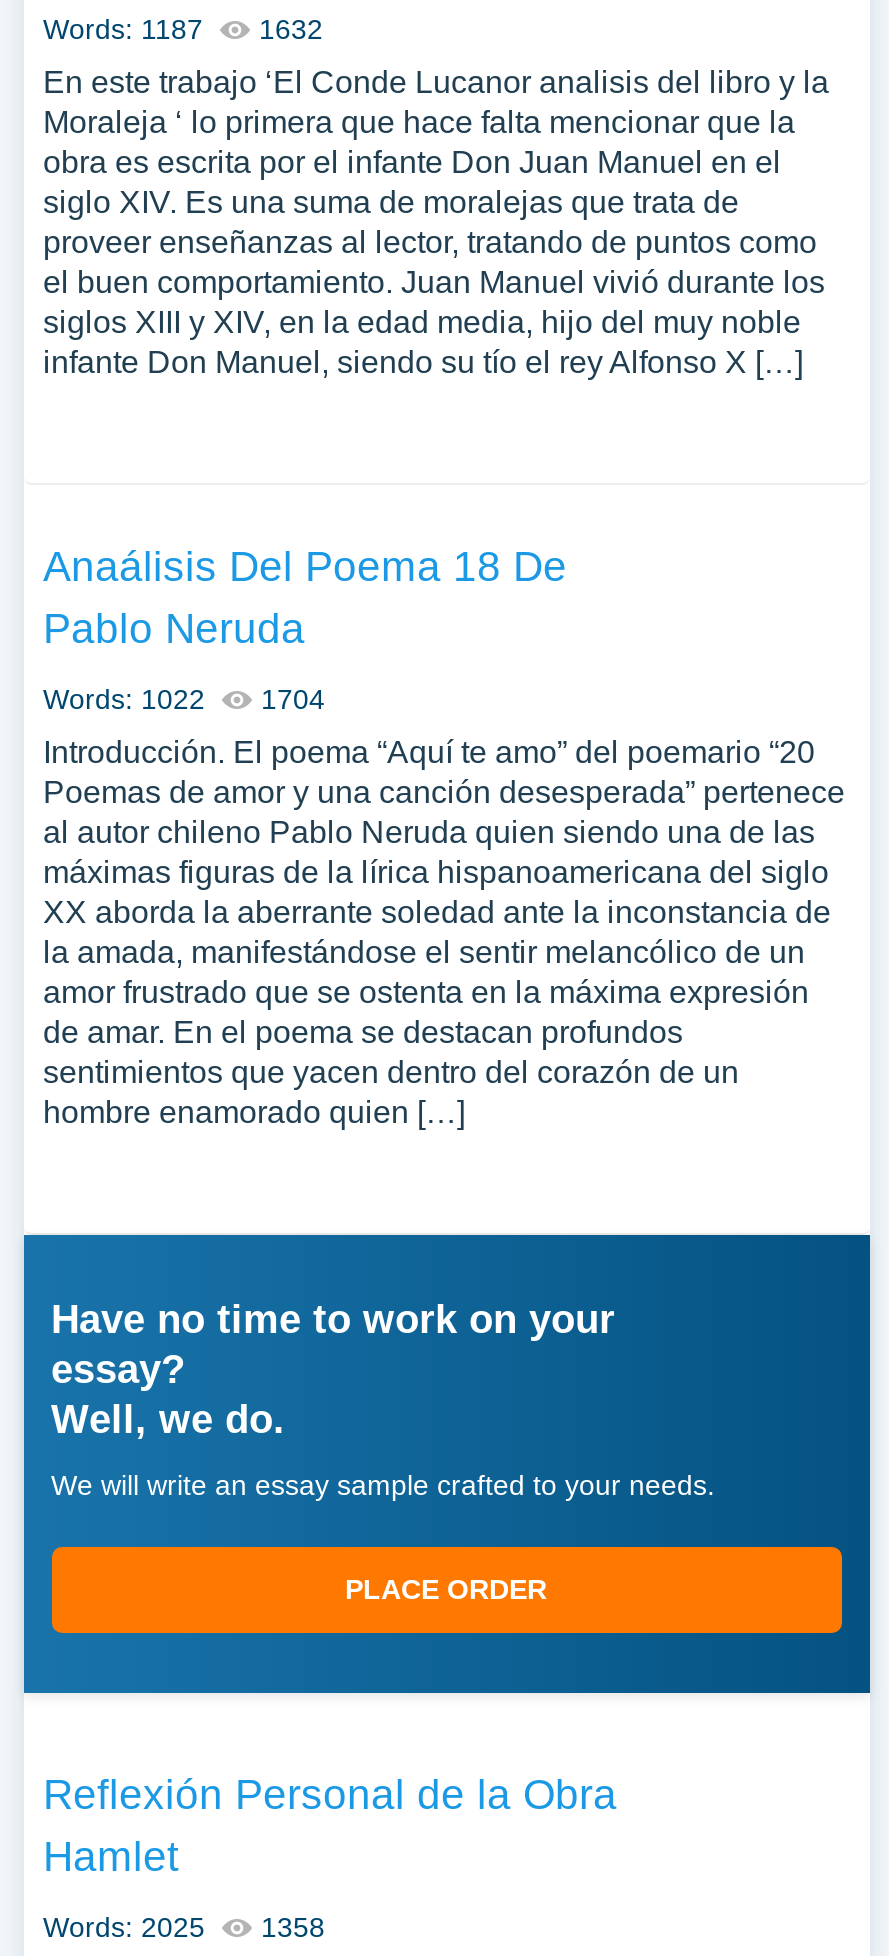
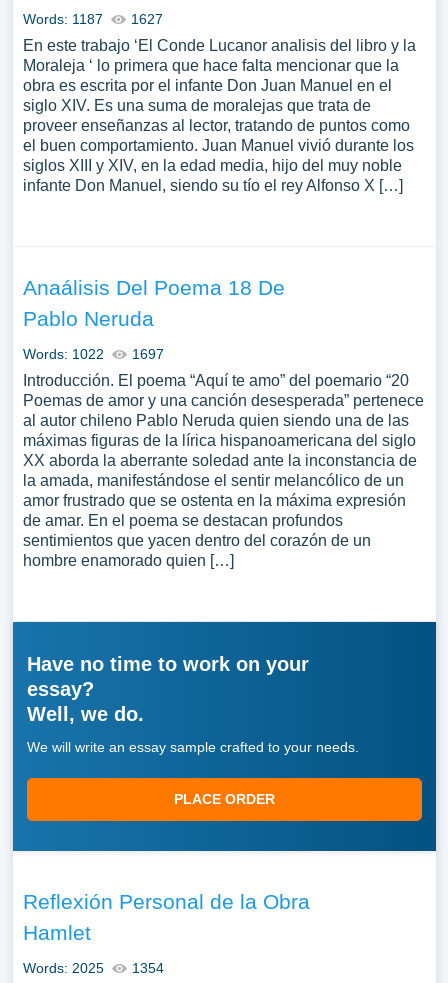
- Words: 1187 1632
+ Words: 1187 1627

- Words: 1022 1704
+ Words: 1022 1697

- Words: 2025 1358
+ Words: 2025 1354
